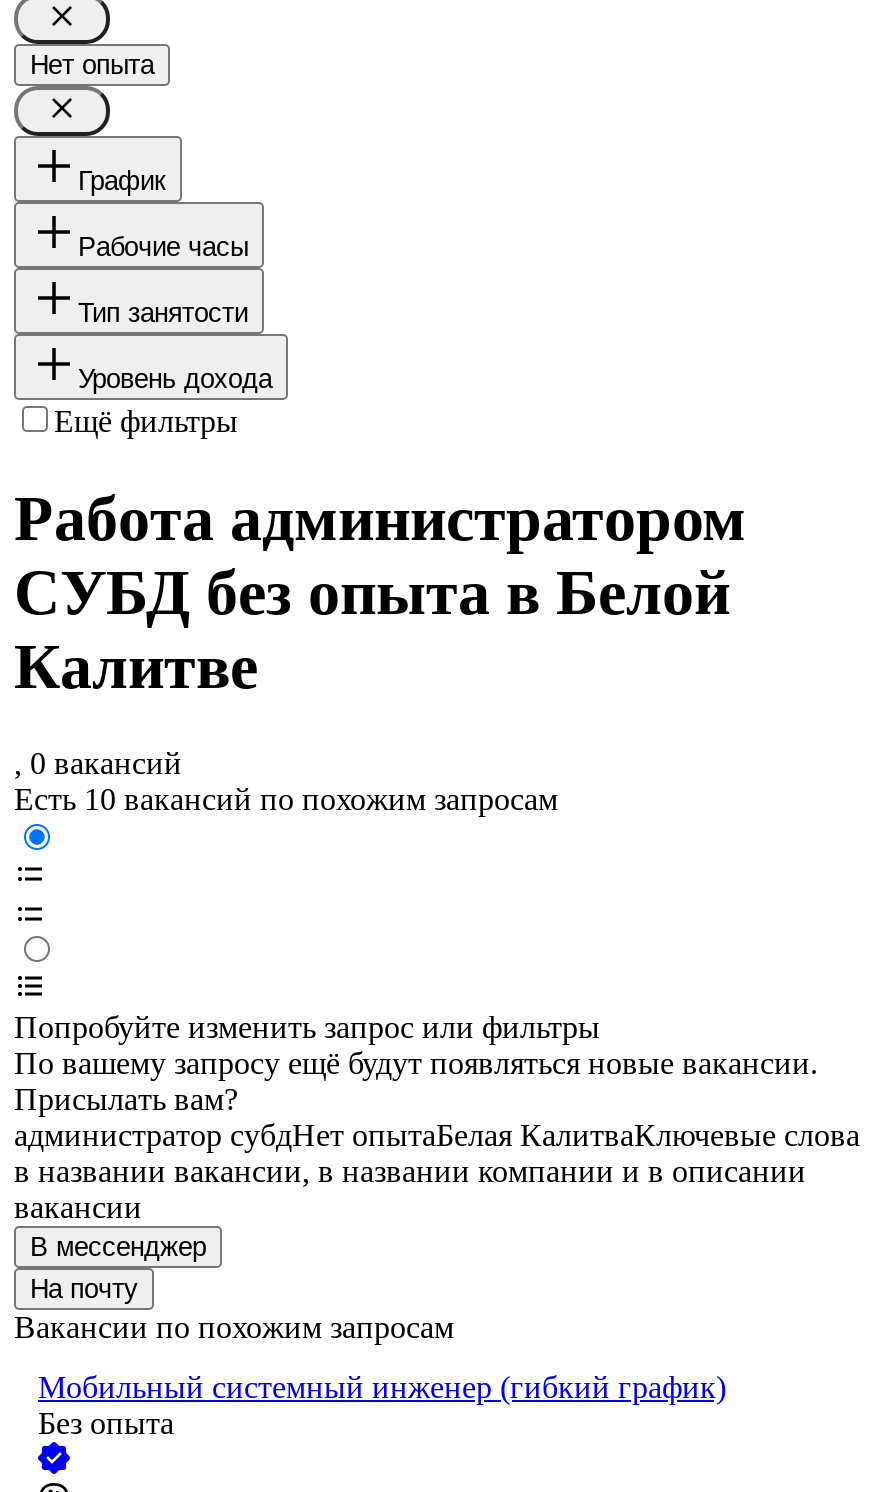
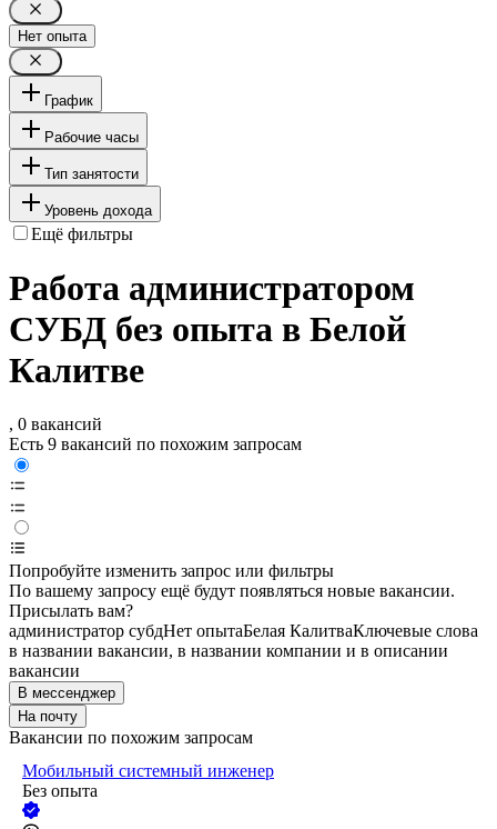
- Есть 10 вакансий по похожим запросам
+ Есть 9 вакансий по похожим запросам

- Мобильный системный инженер (гибкий график)
+ Мобильный системный инженер
